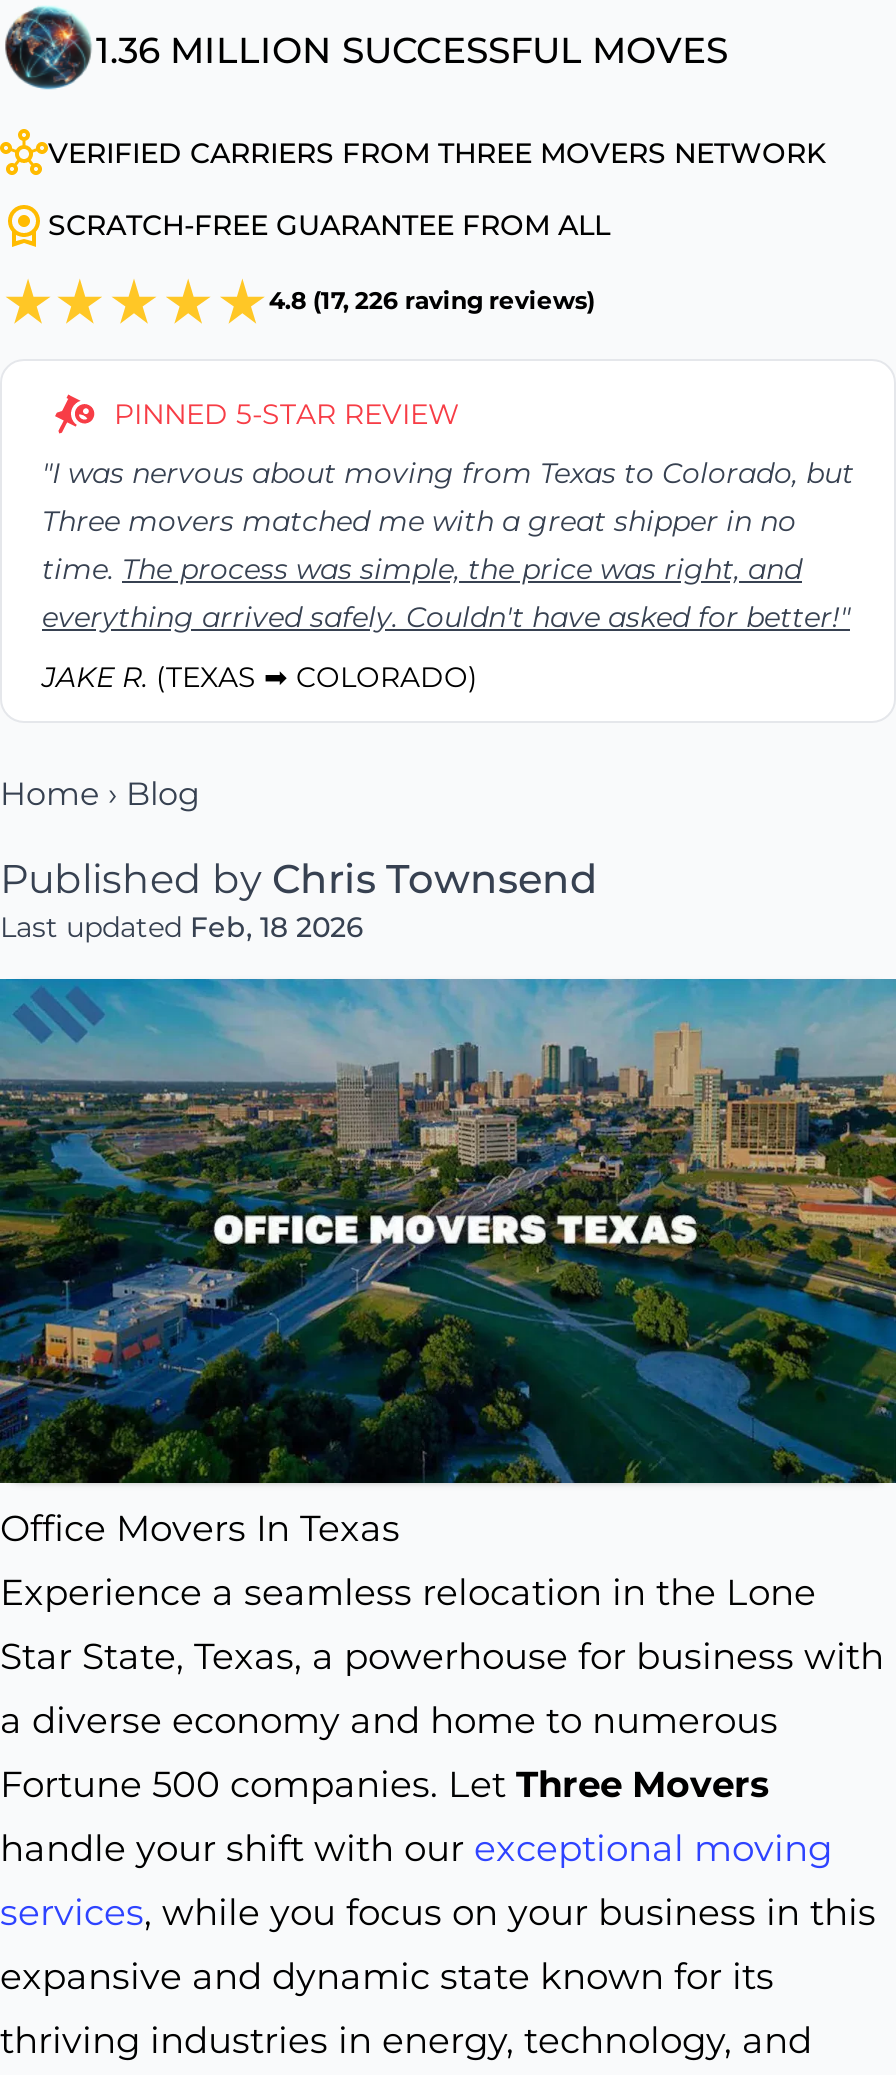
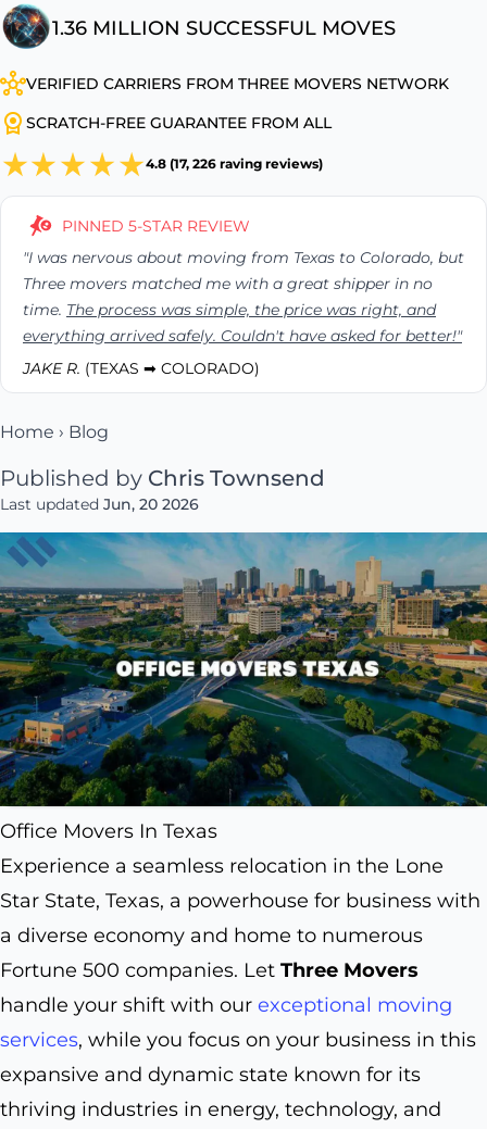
- Last updated Feb, 18 2026
+ Last updated Jun, 20 2026
